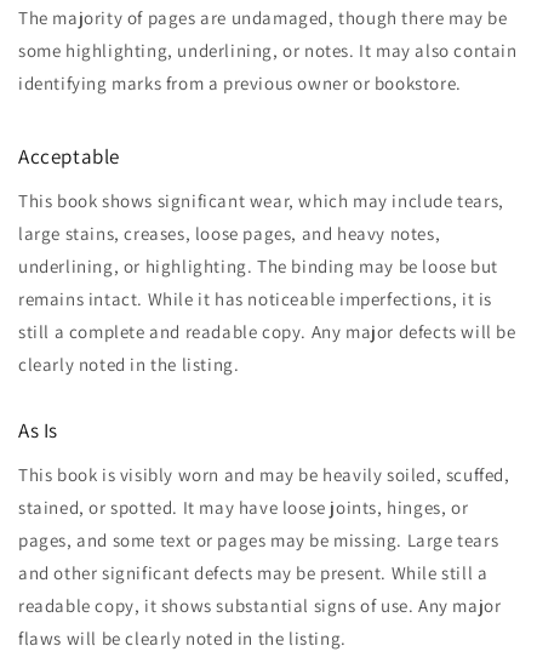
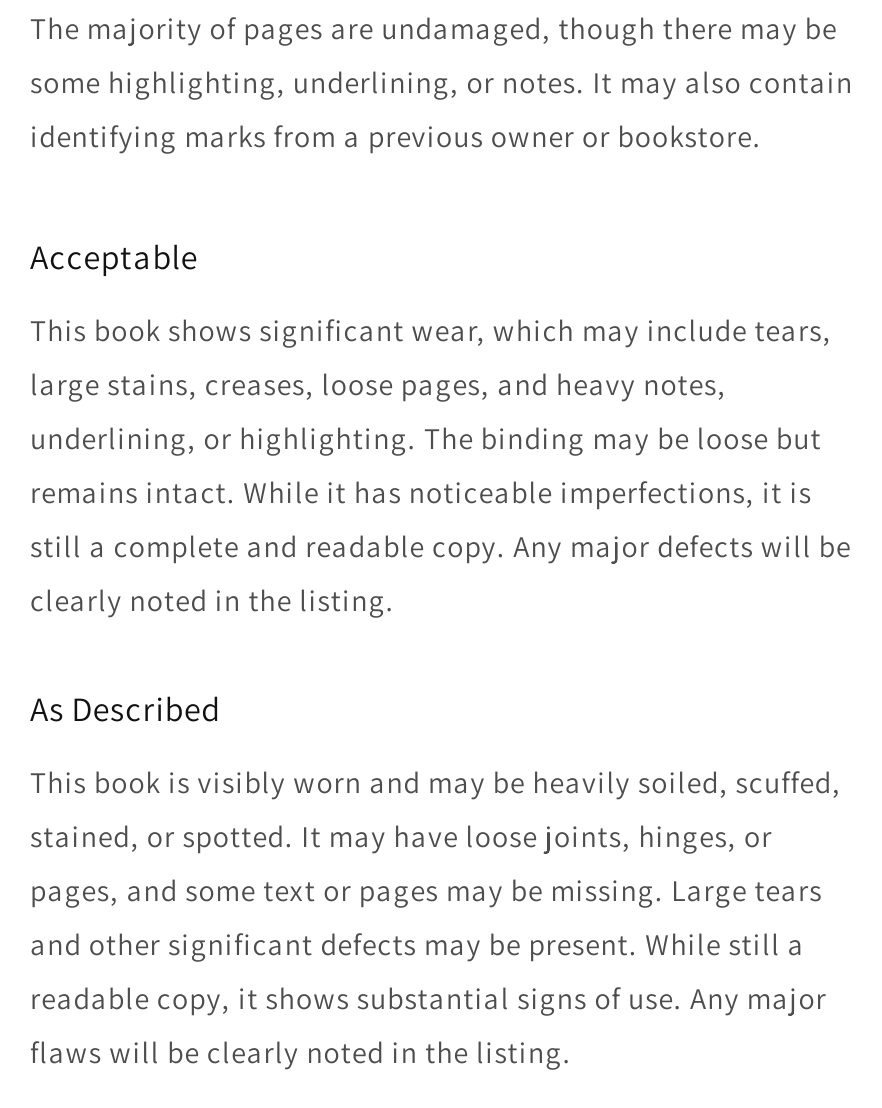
- As Is
+ As Described
